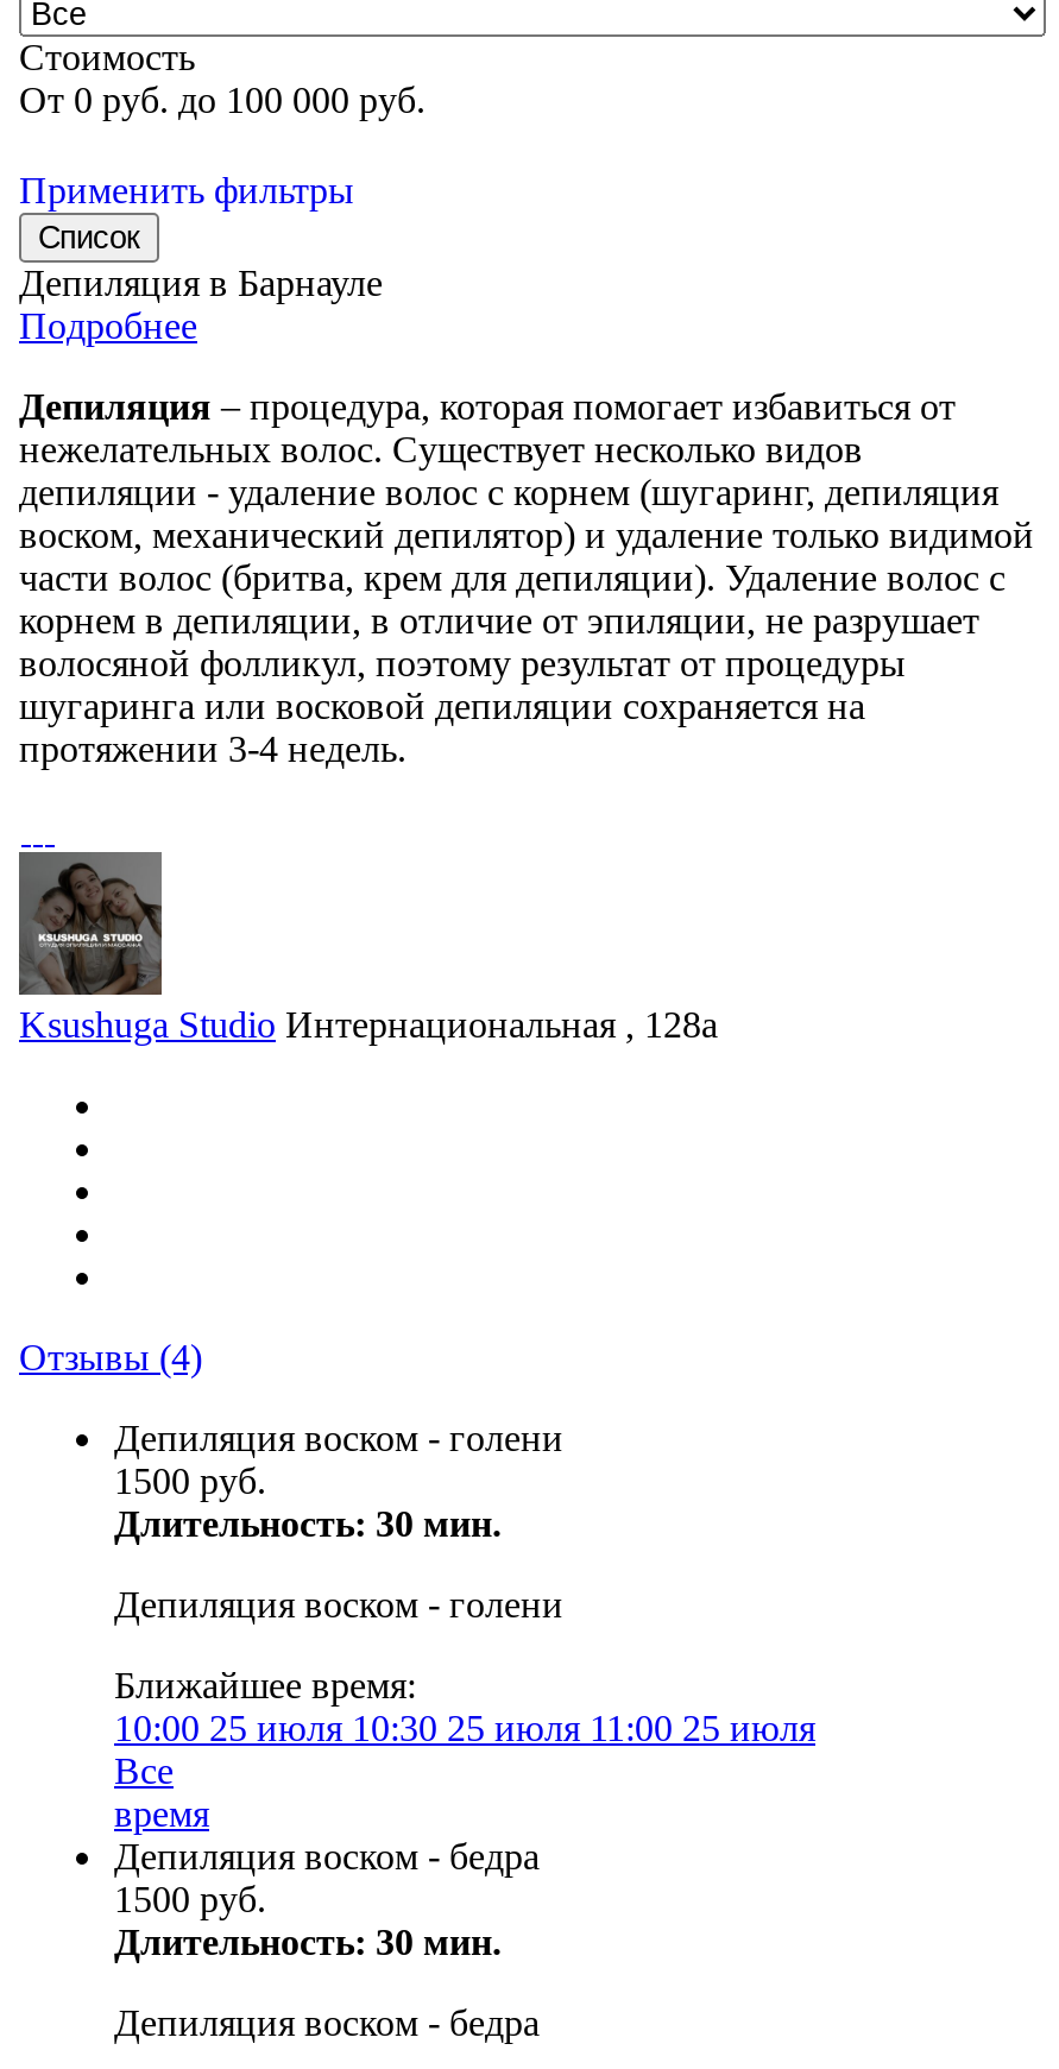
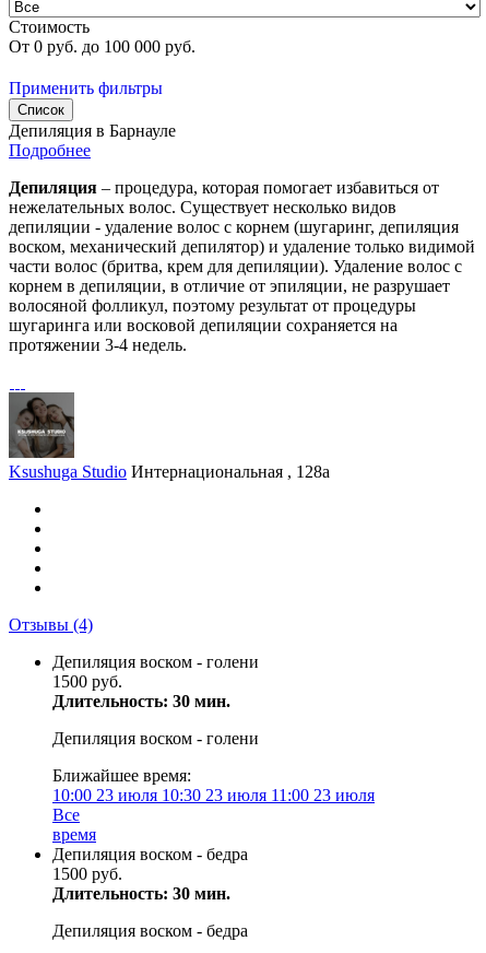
- 10:00 25 июля 10:30 25 июля 11:00 25 июля
+ 10:00 23 июля 10:30 23 июля 11:00 23 июля
